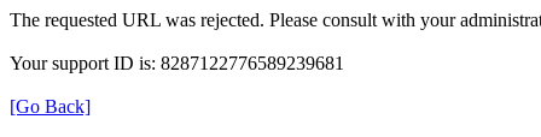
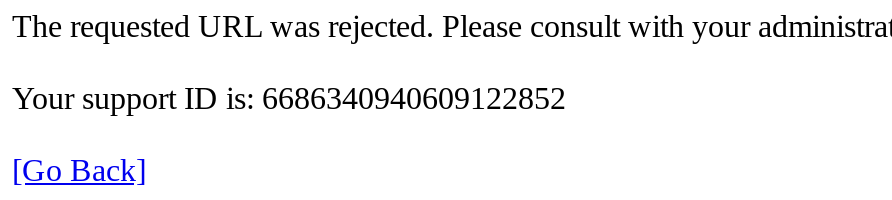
- Your support ID is: 8287122776589239681
+ Your support ID is: 6686340940609122852
